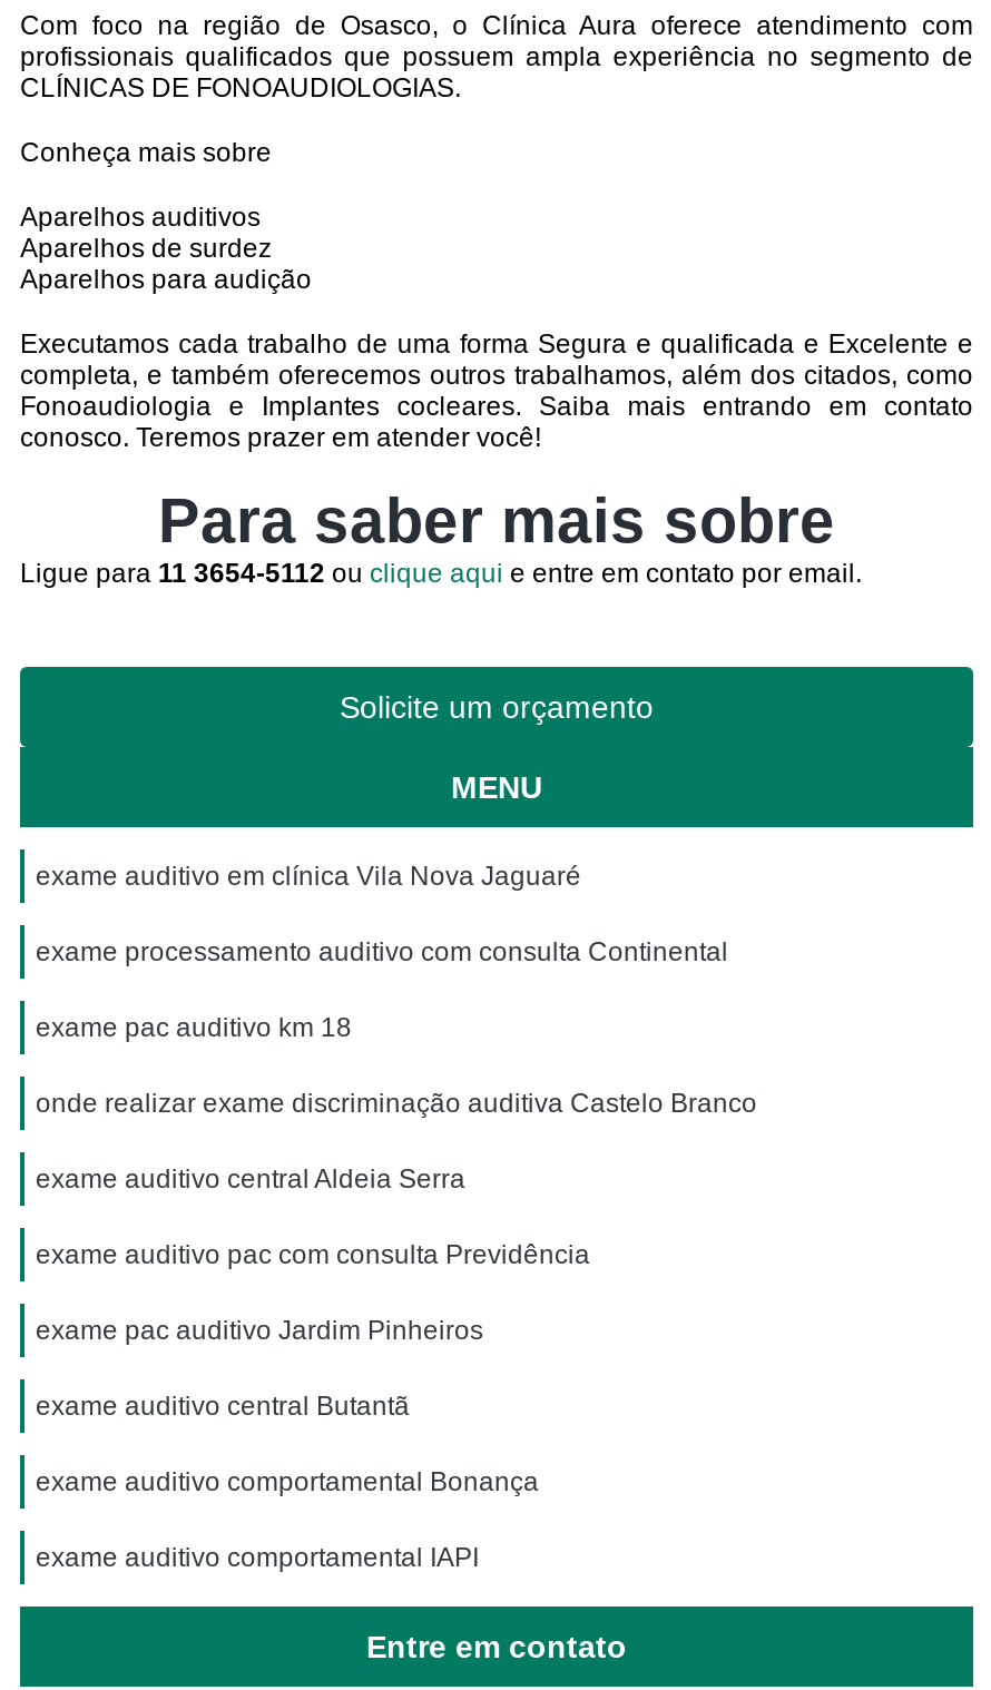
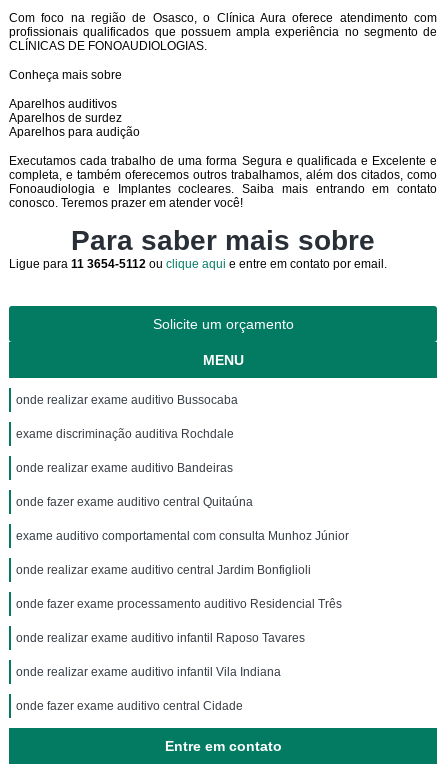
- exame auditivo em clínica Vila Nova Jaguaré
+ onde realizar exame auditivo Bussocaba

- exame processamento auditivo com consulta Continental
+ exame discriminação auditiva Rochdale

- exame pac auditivo km 18
+ onde realizar exame auditivo Bandeiras

- onde realizar exame discriminação auditiva Castelo Branco
+ onde fazer exame auditivo central Quitaúna

- exame auditivo central Aldeia Serra
+ exame auditivo comportamental com consulta Munhoz Júnior

- exame auditivo pac com consulta Previdência
+ onde realizar exame auditivo central Jardim Bonfiglioli

- exame pac auditivo Jardim Pinheiros
+ onde fazer exame processamento auditivo Residencial Três

- exame auditivo central Butantã
+ onde realizar exame auditivo infantil Raposo Tavares

- exame auditivo comportamental Bonança
+ onde realizar exame auditivo infantil Vila Indiana

- exame auditivo comportamental IAPI
+ onde fazer exame auditivo central Cidade
